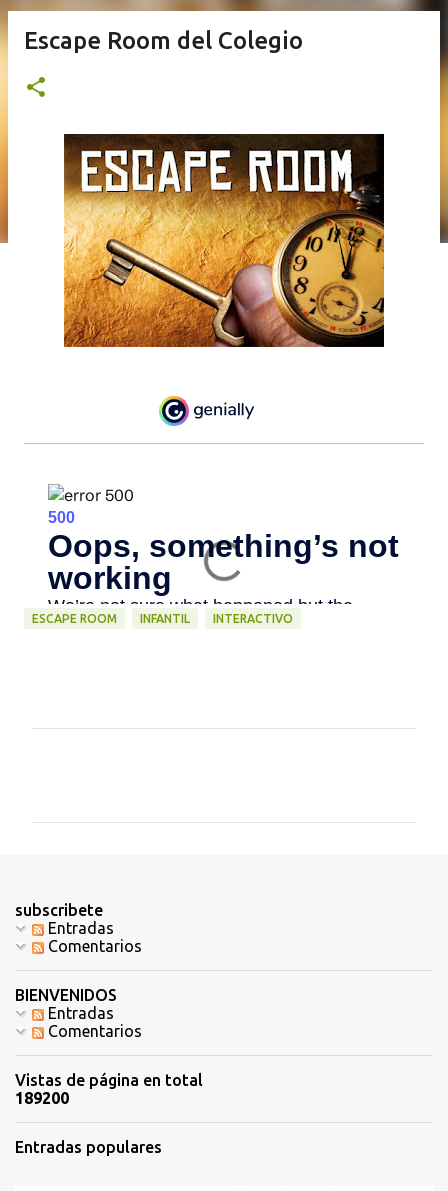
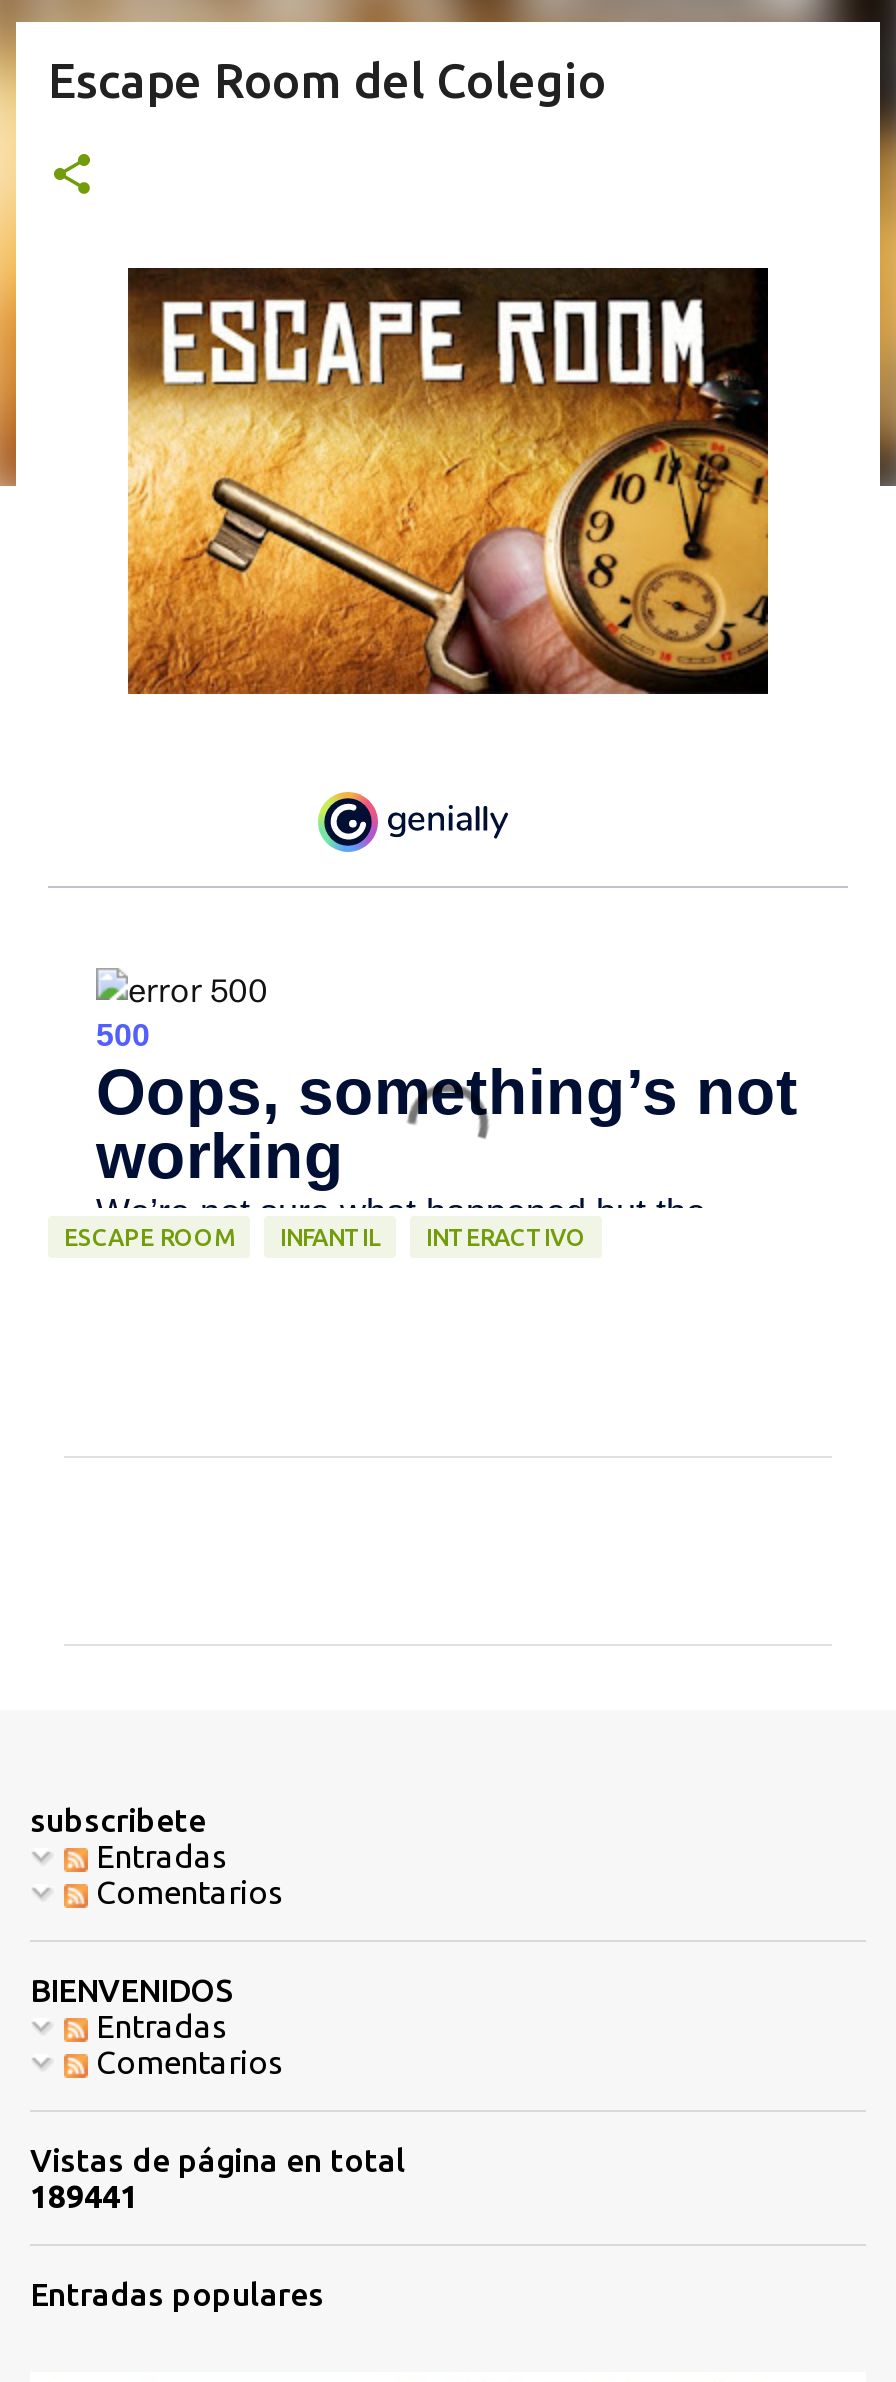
- [image]
+ [image]

- 189200
+ 189441
